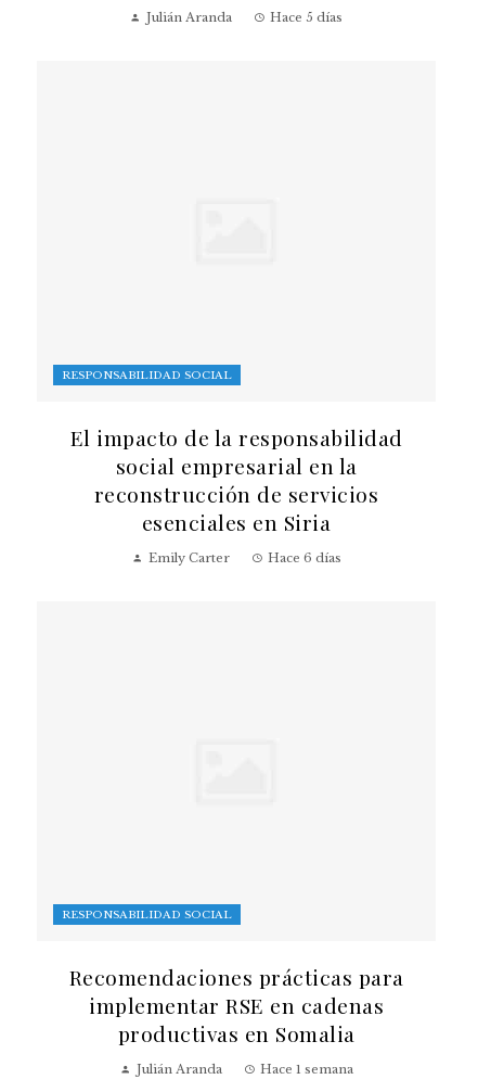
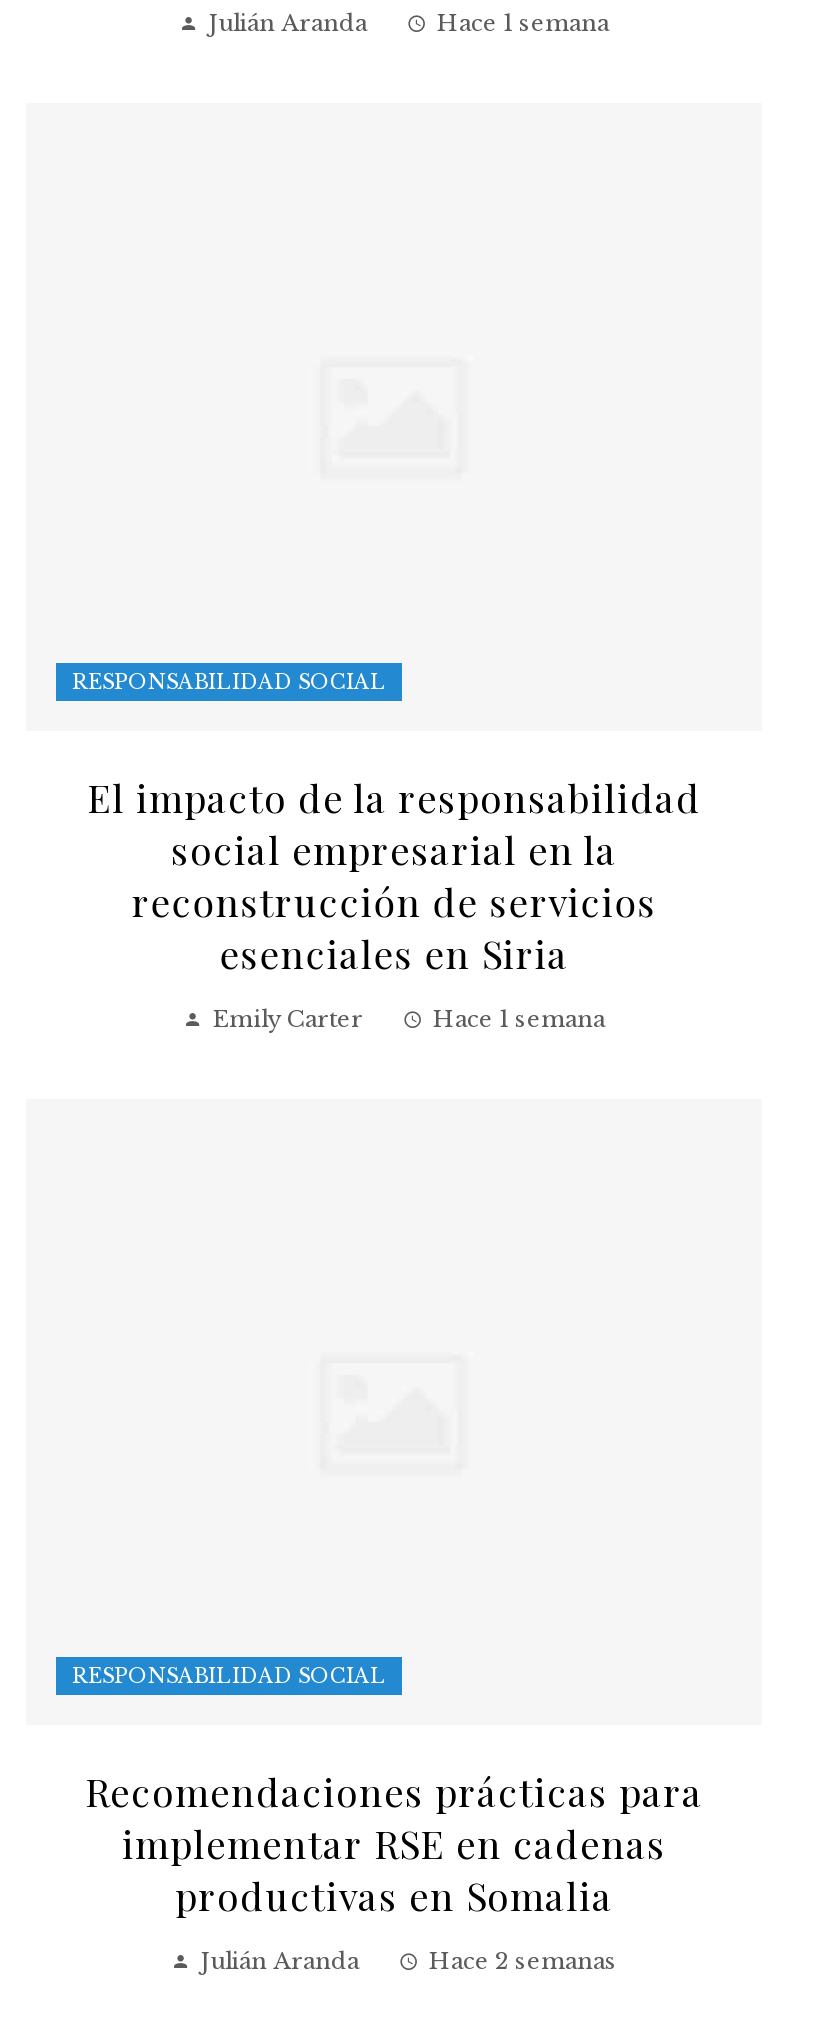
- Hace 5 días
+ Hace 1 semana

- Hace 6 días
+ Hace 1 semana

- Hace 1 semana
+ Hace 2 semanas
